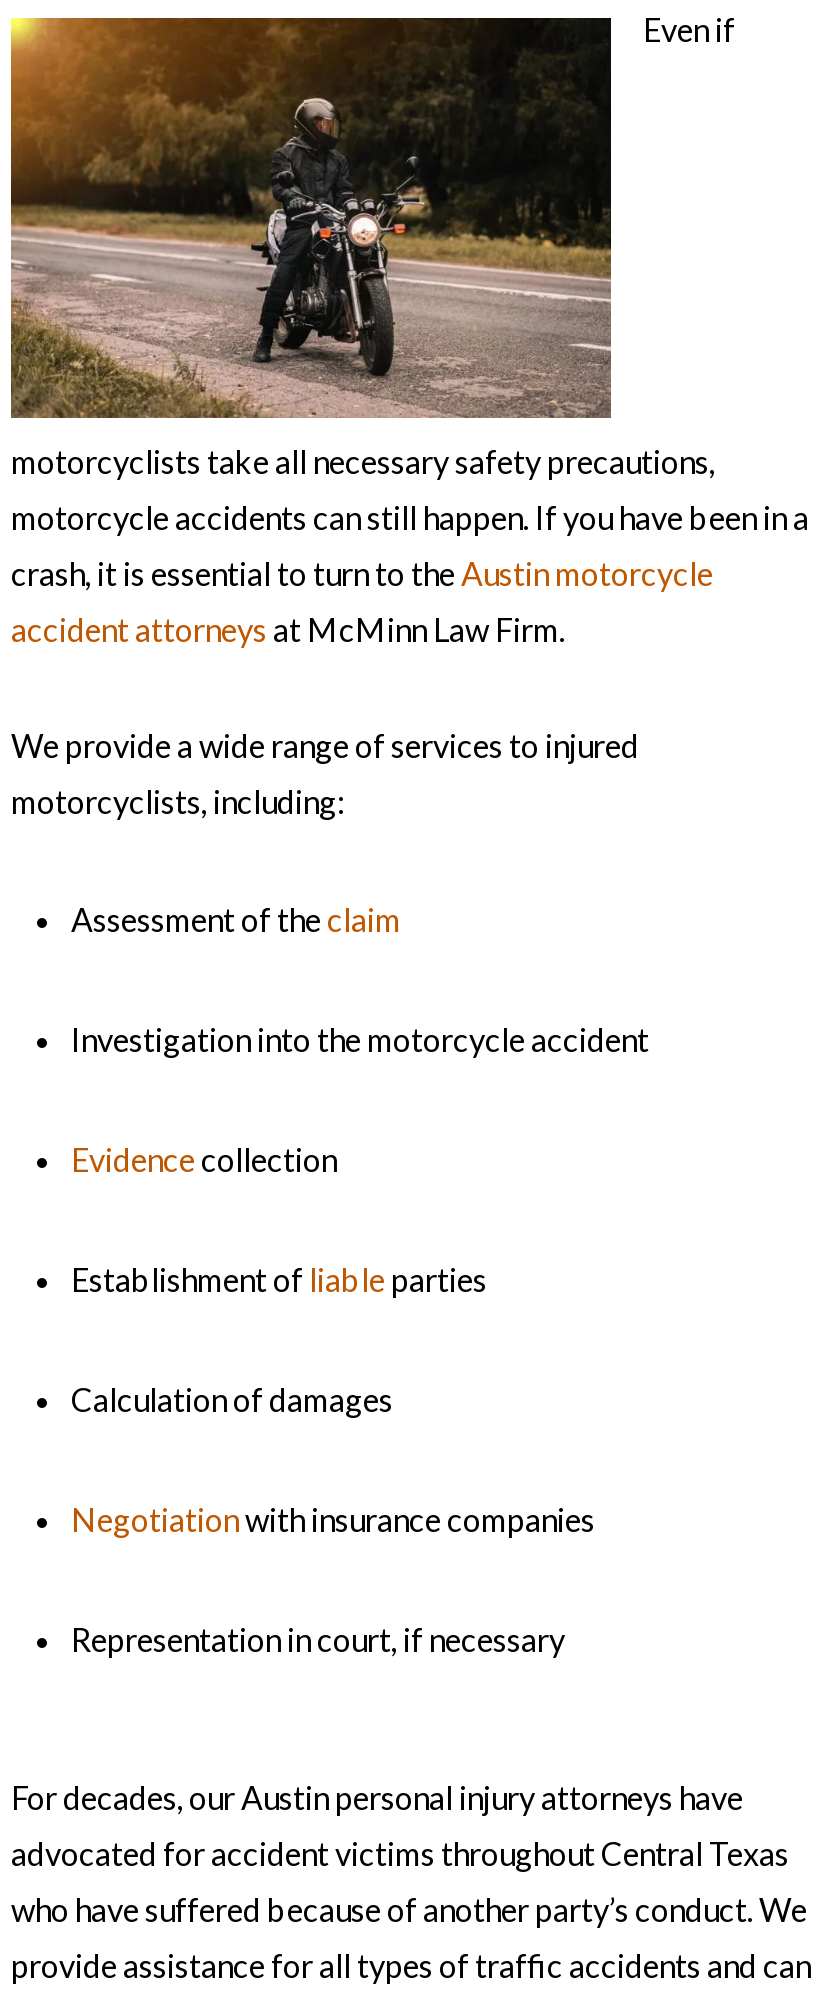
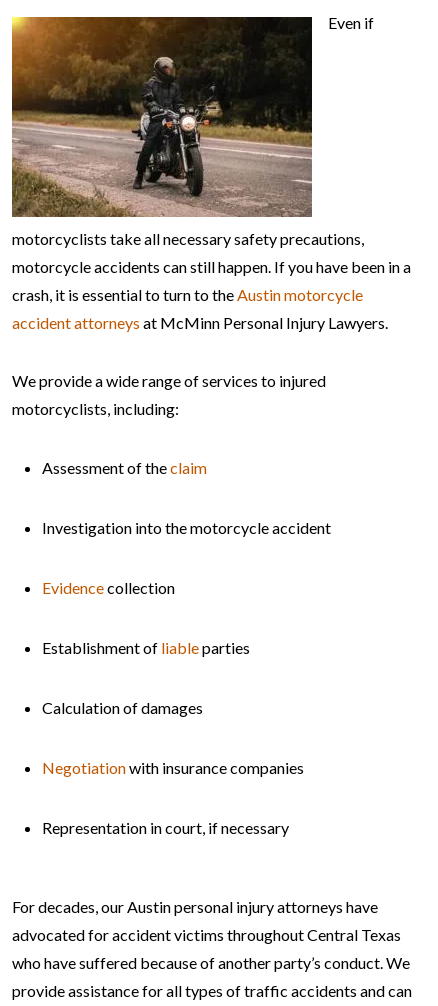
- accident attorneys at McMinn Law Firm.
+ accident attorneys at McMinn Personal Injury Lawyers.
